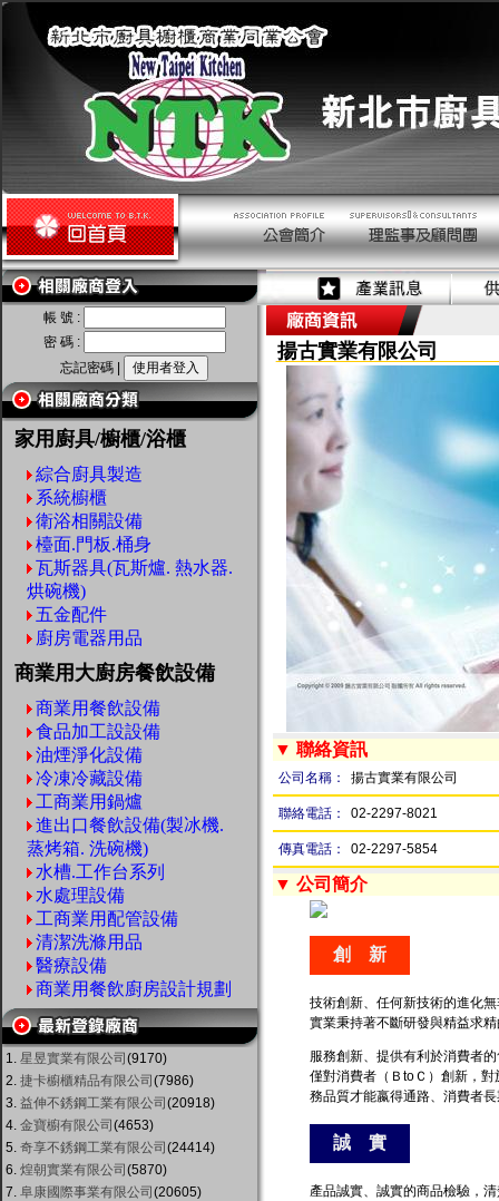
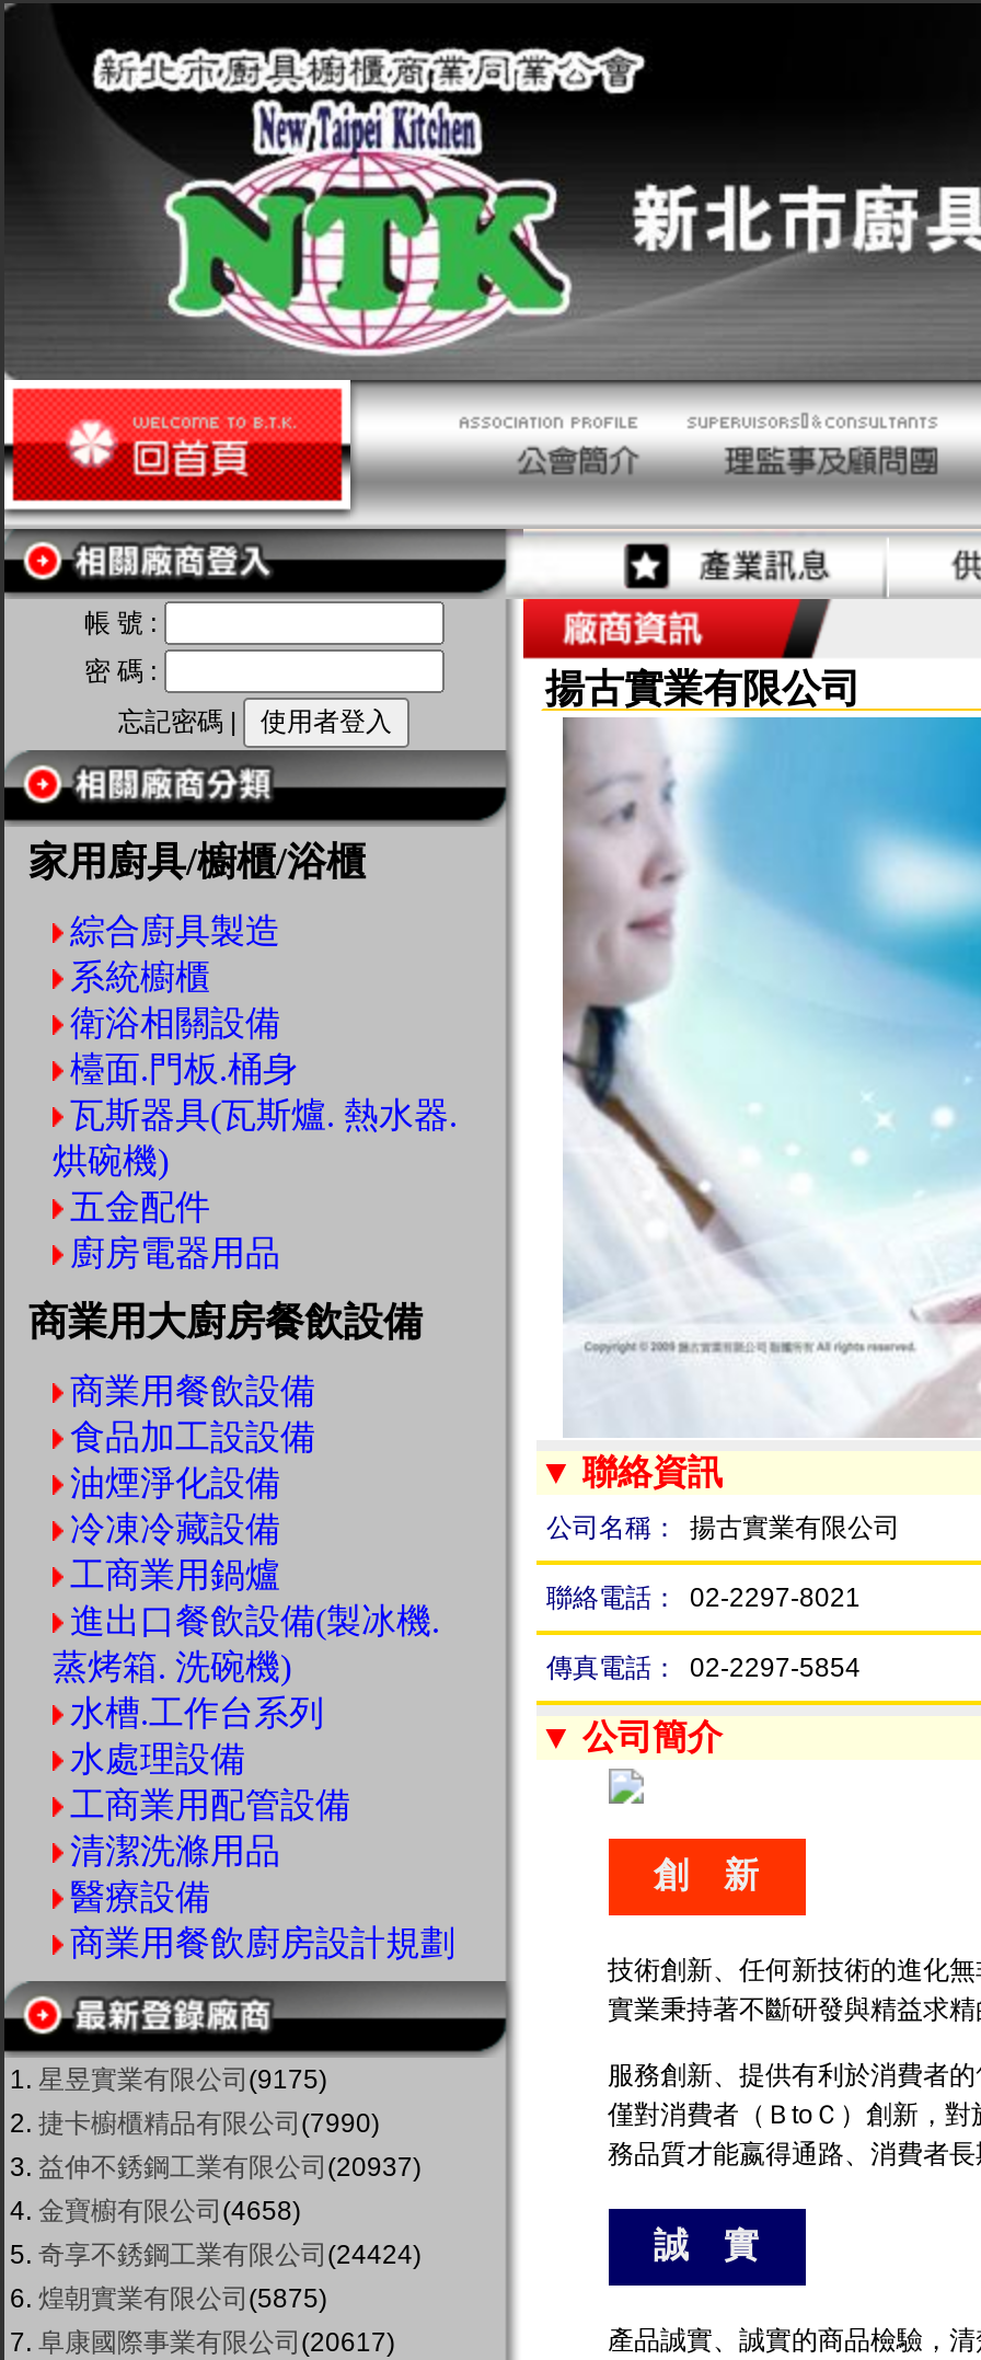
- 1.星昱實業有限公司(9170)
+ 1.星昱實業有限公司(9175)

- 2.捷卡櫥櫃精品有限公司(7986)
+ 2.捷卡櫥櫃精品有限公司(7990)

- 3.益伸不銹鋼工業有限公司(20918)
+ 3.益伸不銹鋼工業有限公司(20937)

- 4.金寶櫥有限公司(4653)
+ 4.金寶櫥有限公司(4658)

- 5.奇享不銹鋼工業有限公司(24414)
+ 5.奇享不銹鋼工業有限公司(24424)

- 6.煌朝實業有限公司(5870)
+ 6.煌朝實業有限公司(5875)

- 7.阜康國際事業有限公司(20605)
+ 7.阜康國際事業有限公司(20617)
